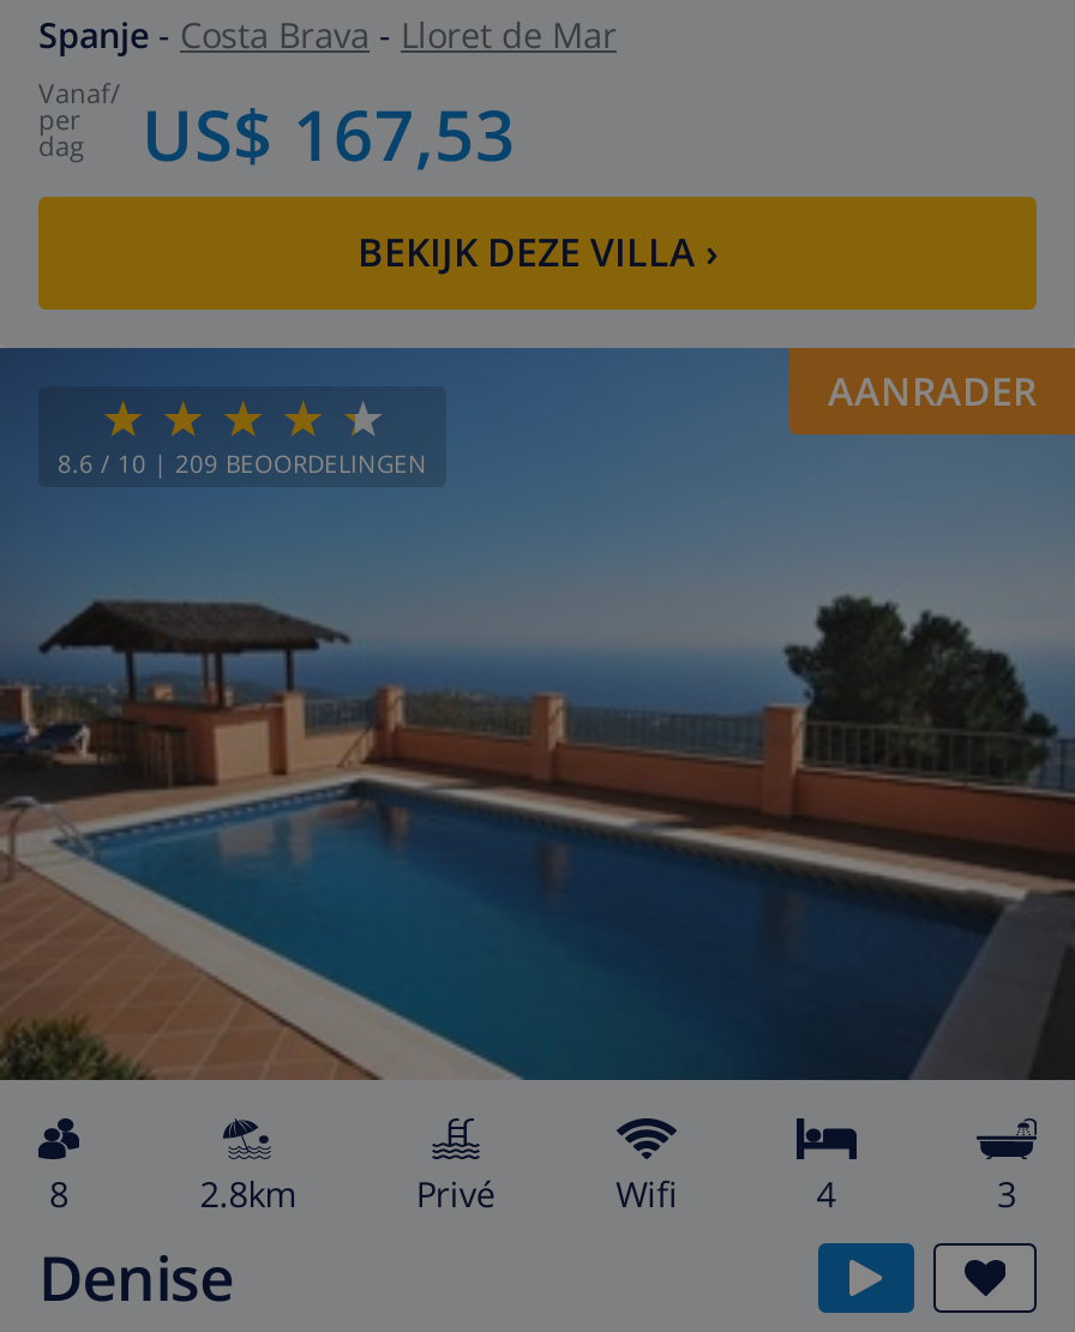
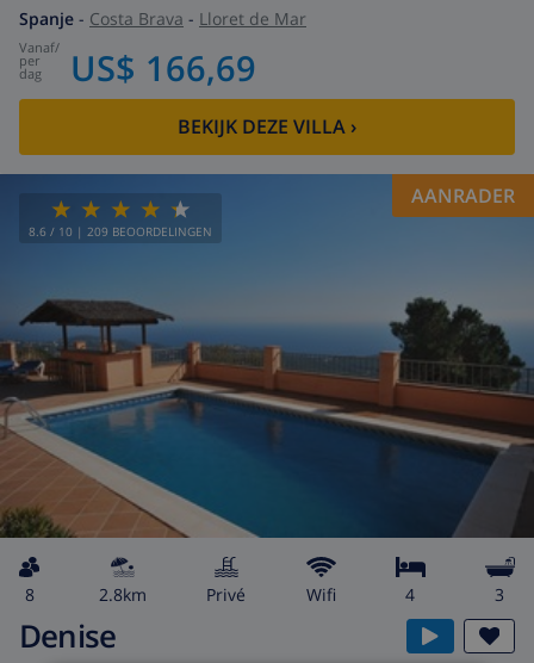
- per dag vanaf/ US$ 167,53
+ per dag vanaf/ US$ 166,69
